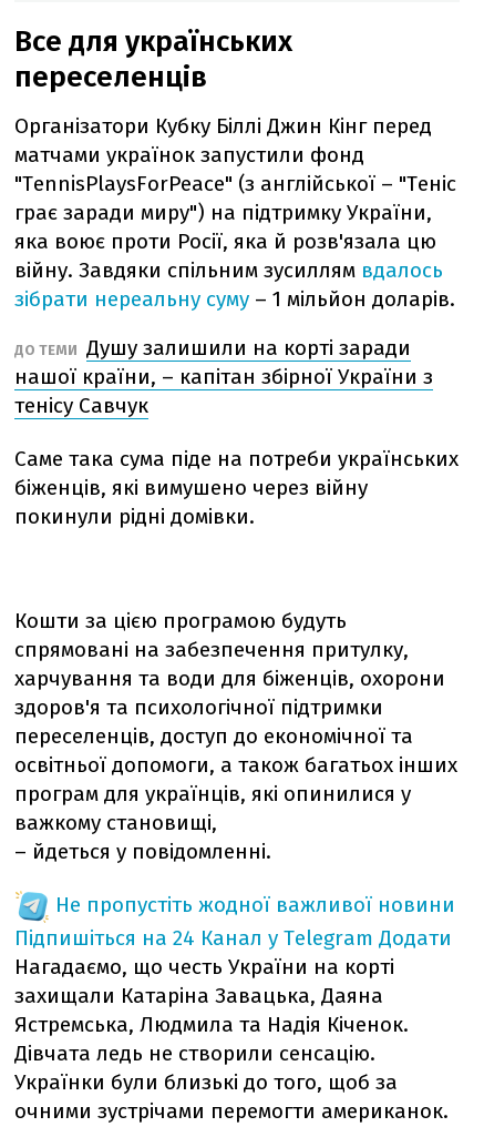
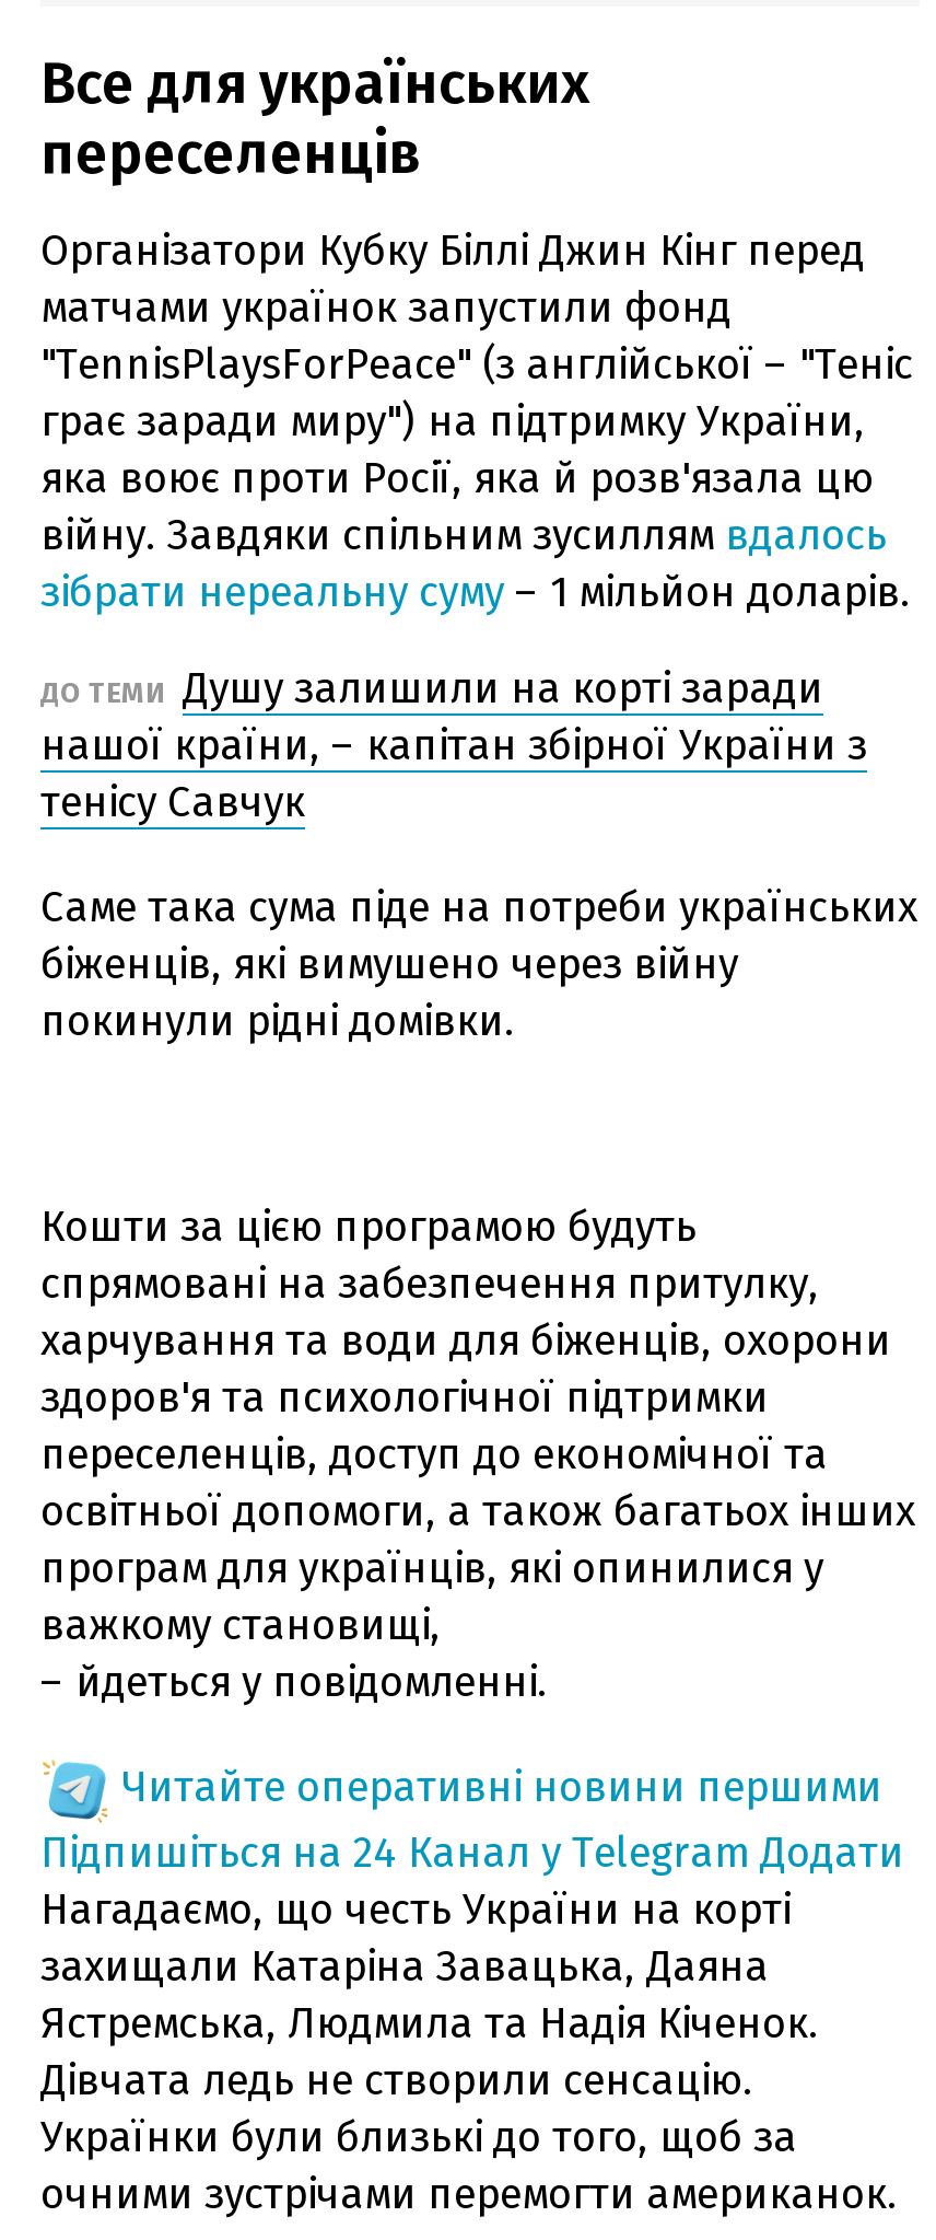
- Не пропустіть жодної важливої новини
+ Читайте оперативні новини першими
